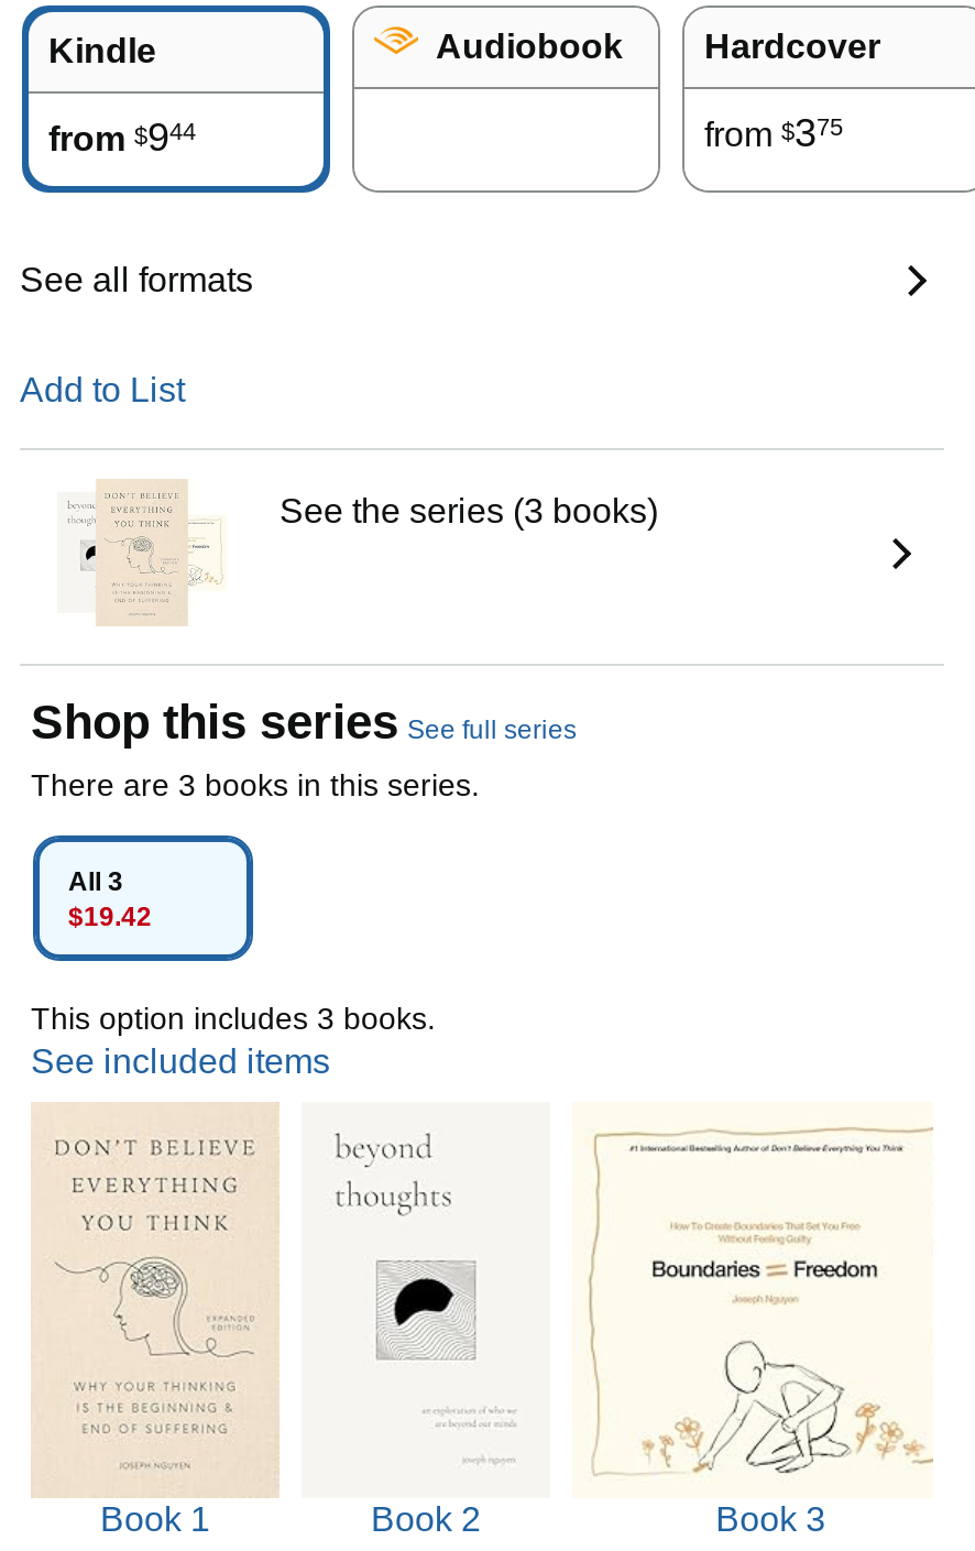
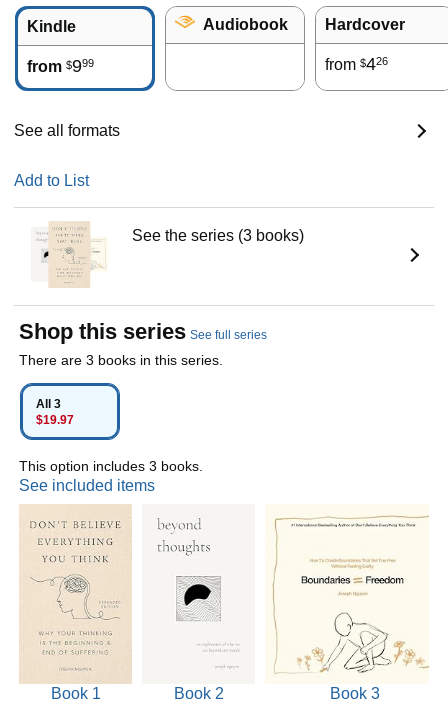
- from $944
+ from $999

- from $375
+ from $426

- $19.42
+ $19.97
